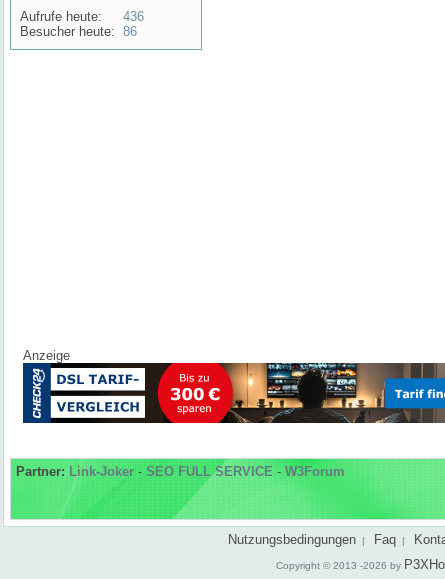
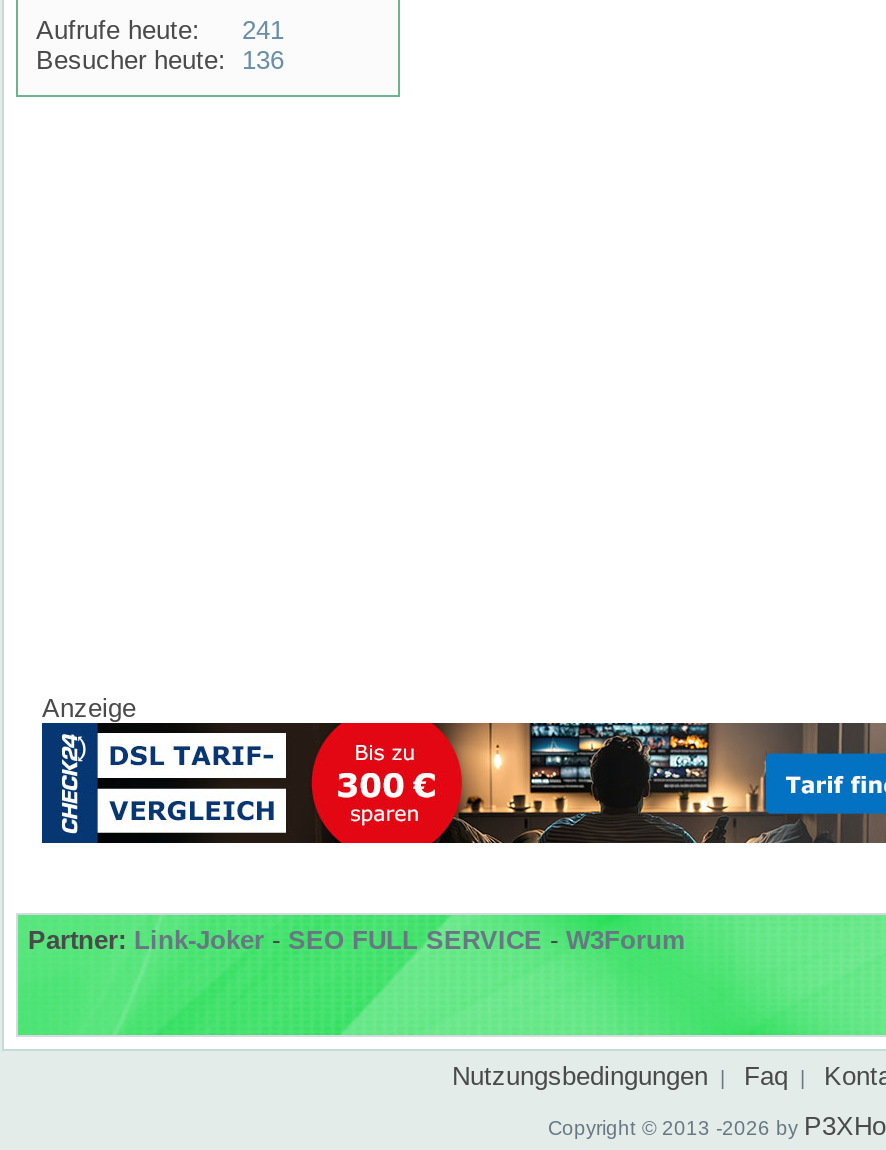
- Aufrufe heute: 436
+ Aufrufe heute: 241

- Besucher heute: 86
+ Besucher heute: 136
